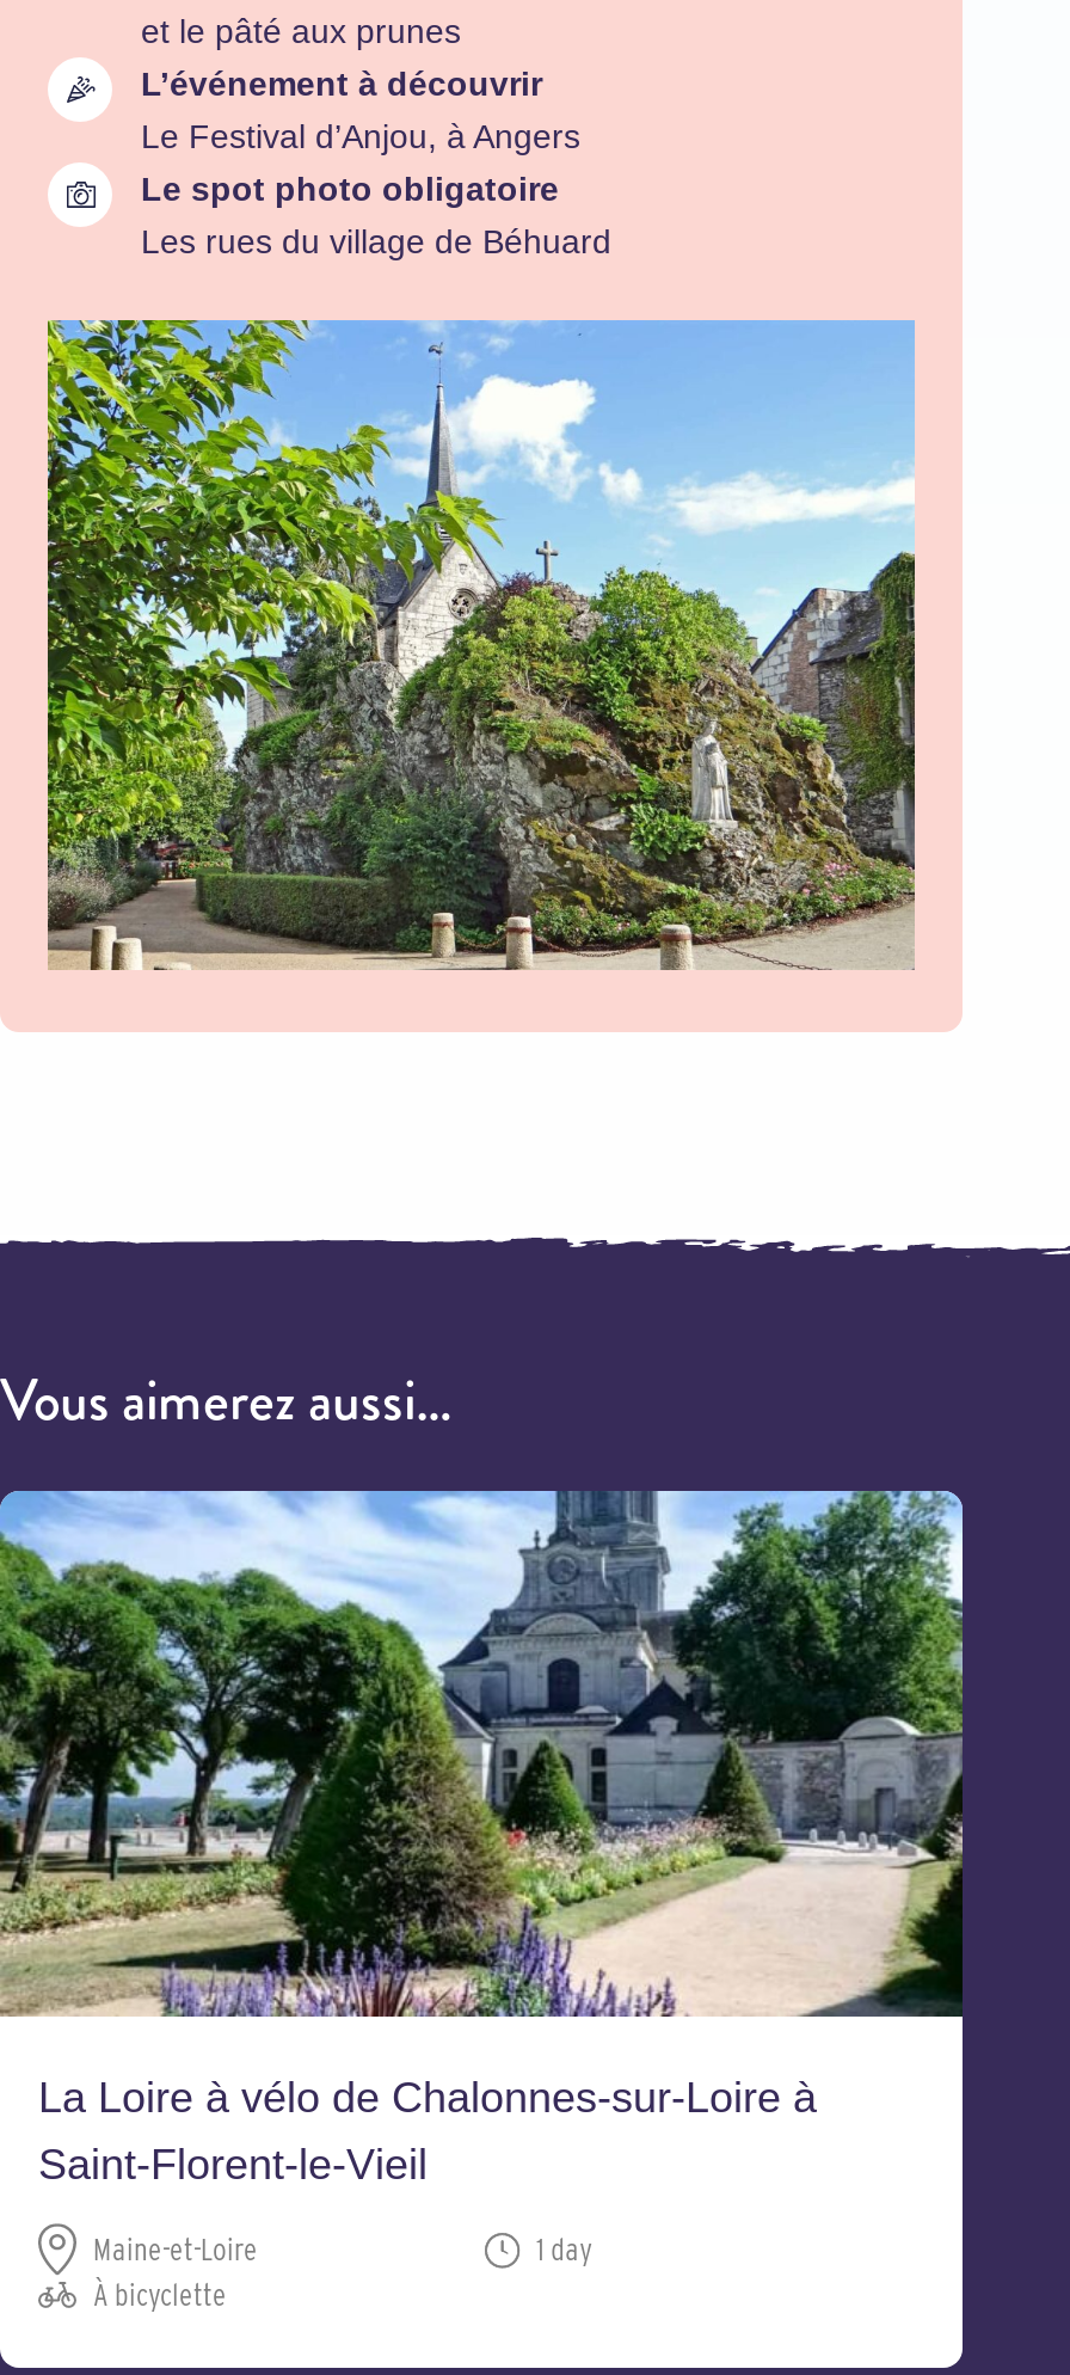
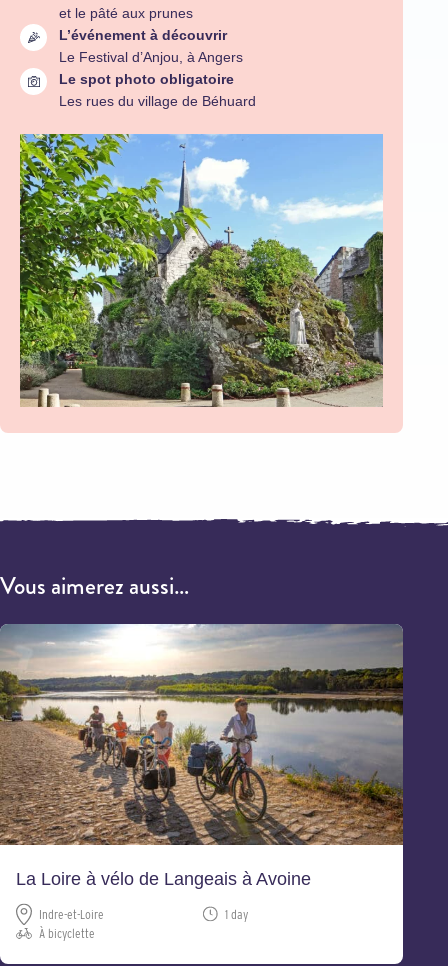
- [image]
- La Loire à vélo de Chalonnes-sur-Loire à
- Saint-Florent-le-Vieil
+ [image]
+ La Loire à vélo de Langeais à Avoine

- Maine-et-Loire
+ Indre-et-Loire
